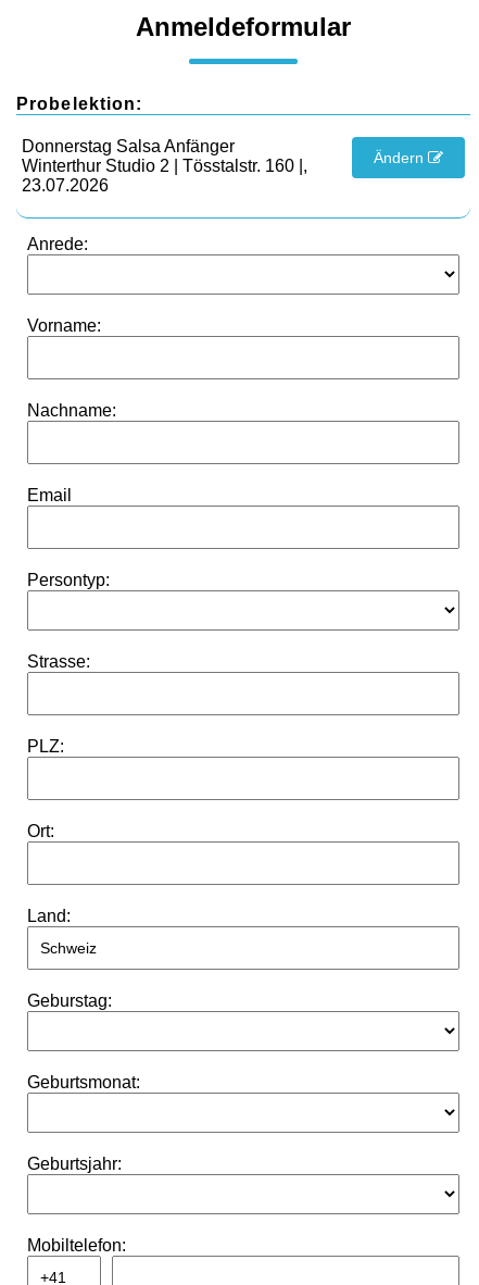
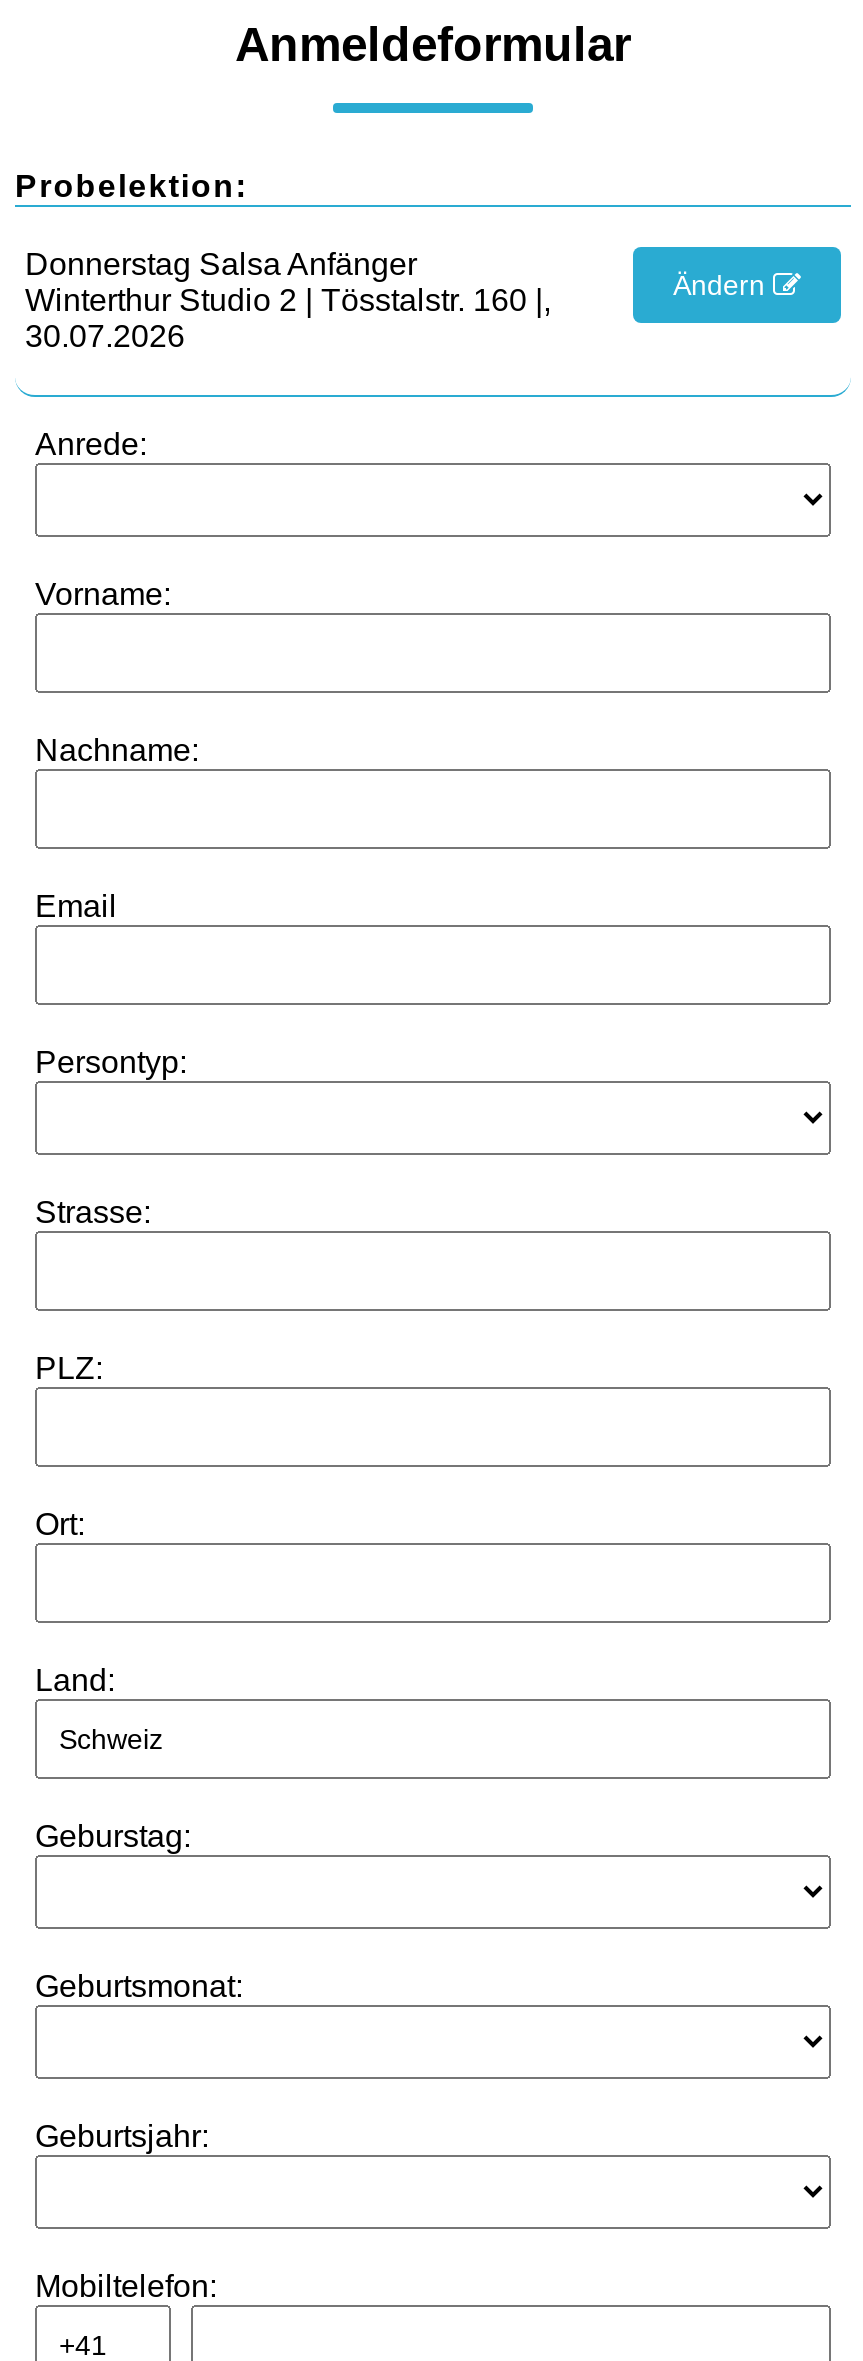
- 23.07.2026
+ 30.07.2026
